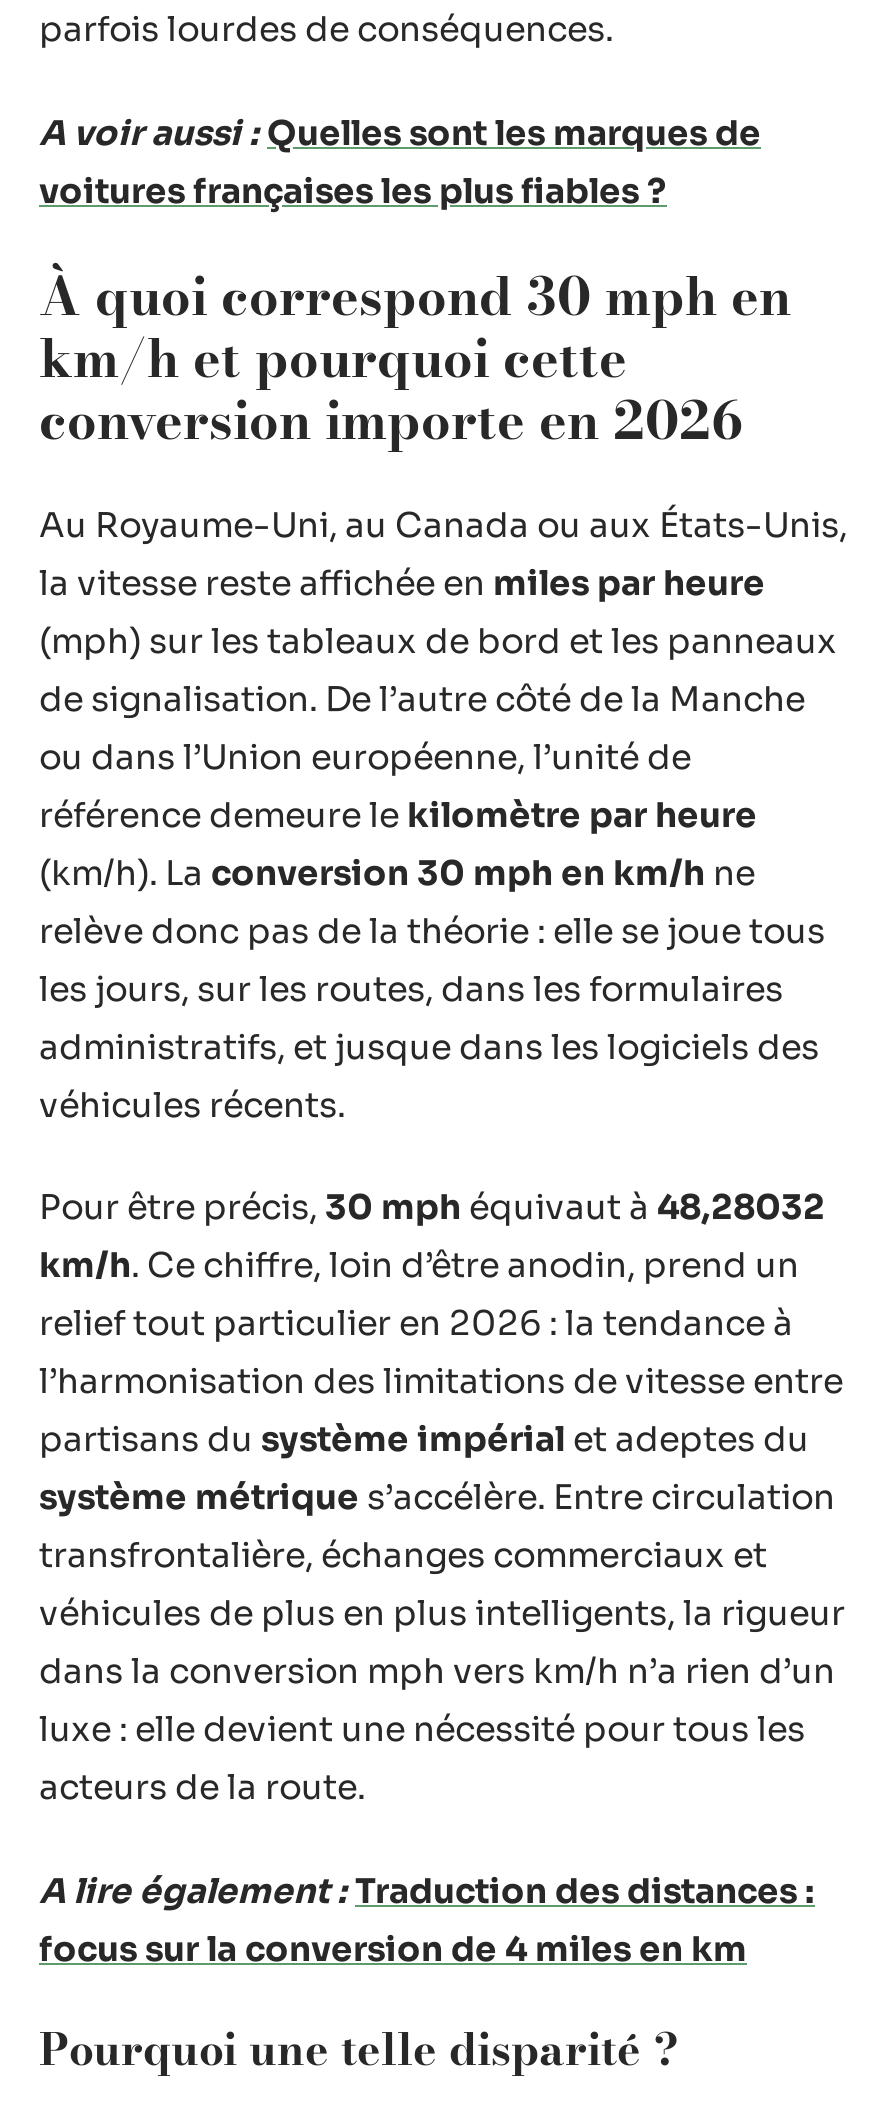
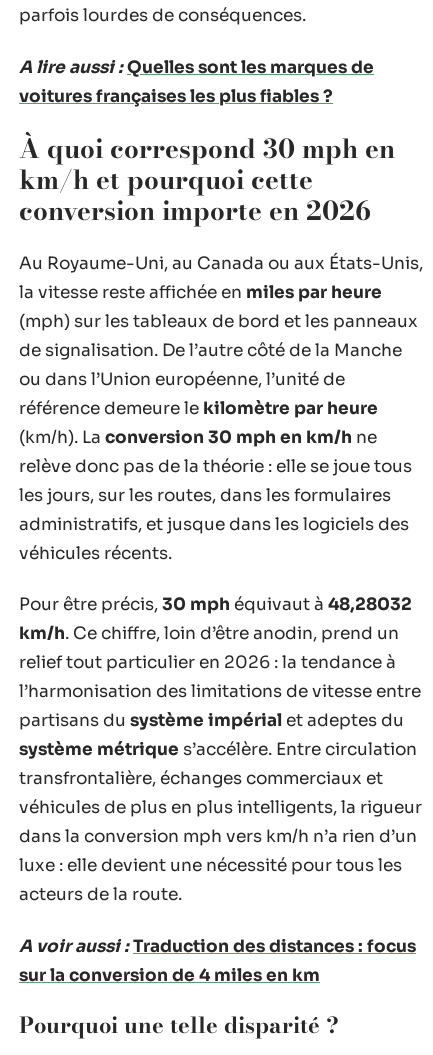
- A voir aussi : Quelles sont les marques de
+ A lire aussi : Quelles sont les marques de

- A lire également : Traduction des distances :
- focus sur la conversion de 4 miles en km
+ A voir aussi : Traduction des distances : focus
+ sur la conversion de 4 miles en km
